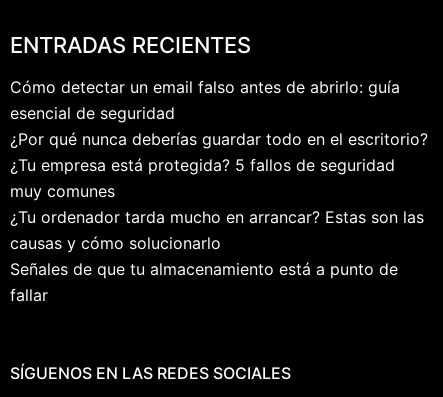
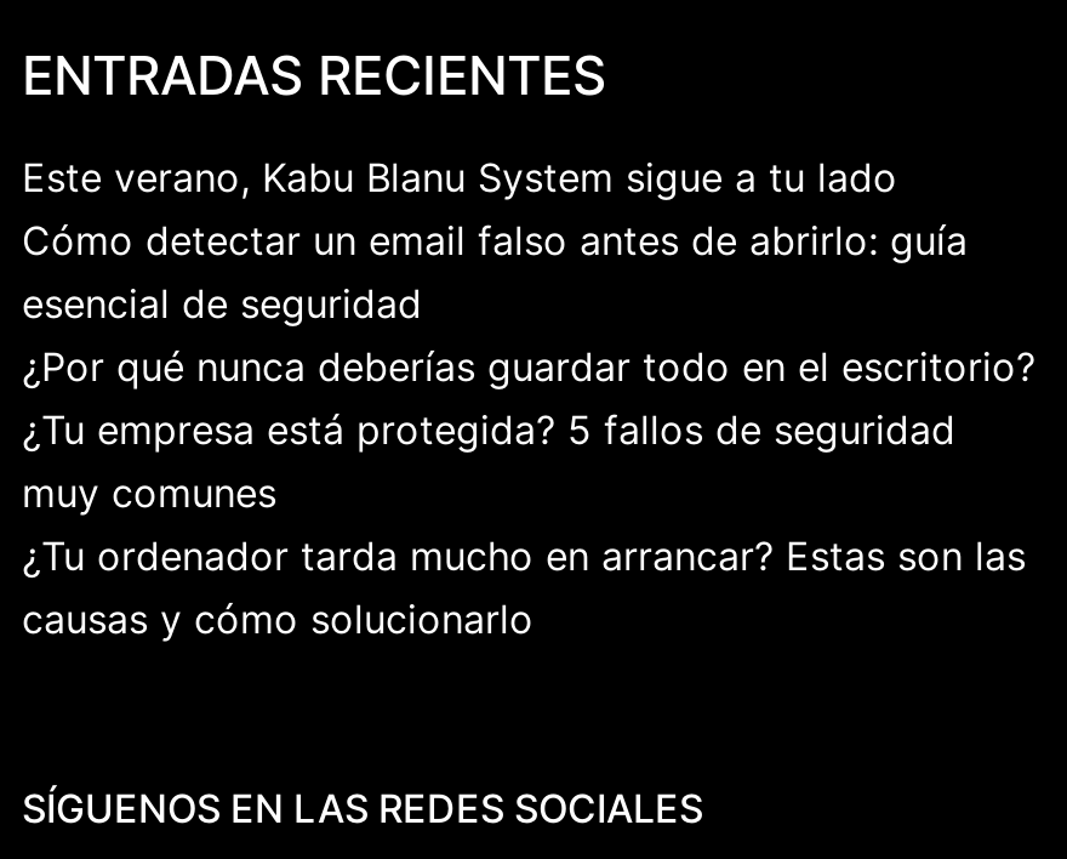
+ Este verano, Kabu Blanu System sigue a tu lado

moved down: Cómo detectar un email falso antes de abrirlo: guía | esencial de seguridad | ¿Por qué nunca deberías guardar todo en el escritorio? | ¿Tu empresa está protegida? 5 fallos de seguridad | muy comunes | ¿Tu ordenador tarda mucho en arrancar? Estas son las | causas y cómo solucionarlo

- Señales de que tu almacenamiento está a punto de
- fallar
